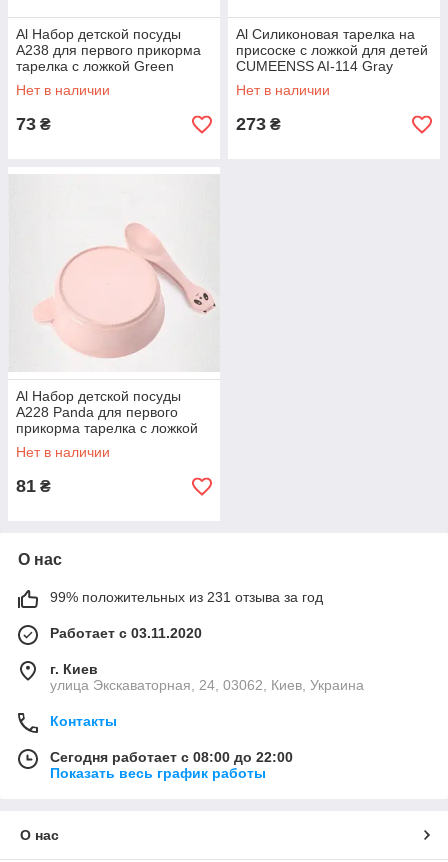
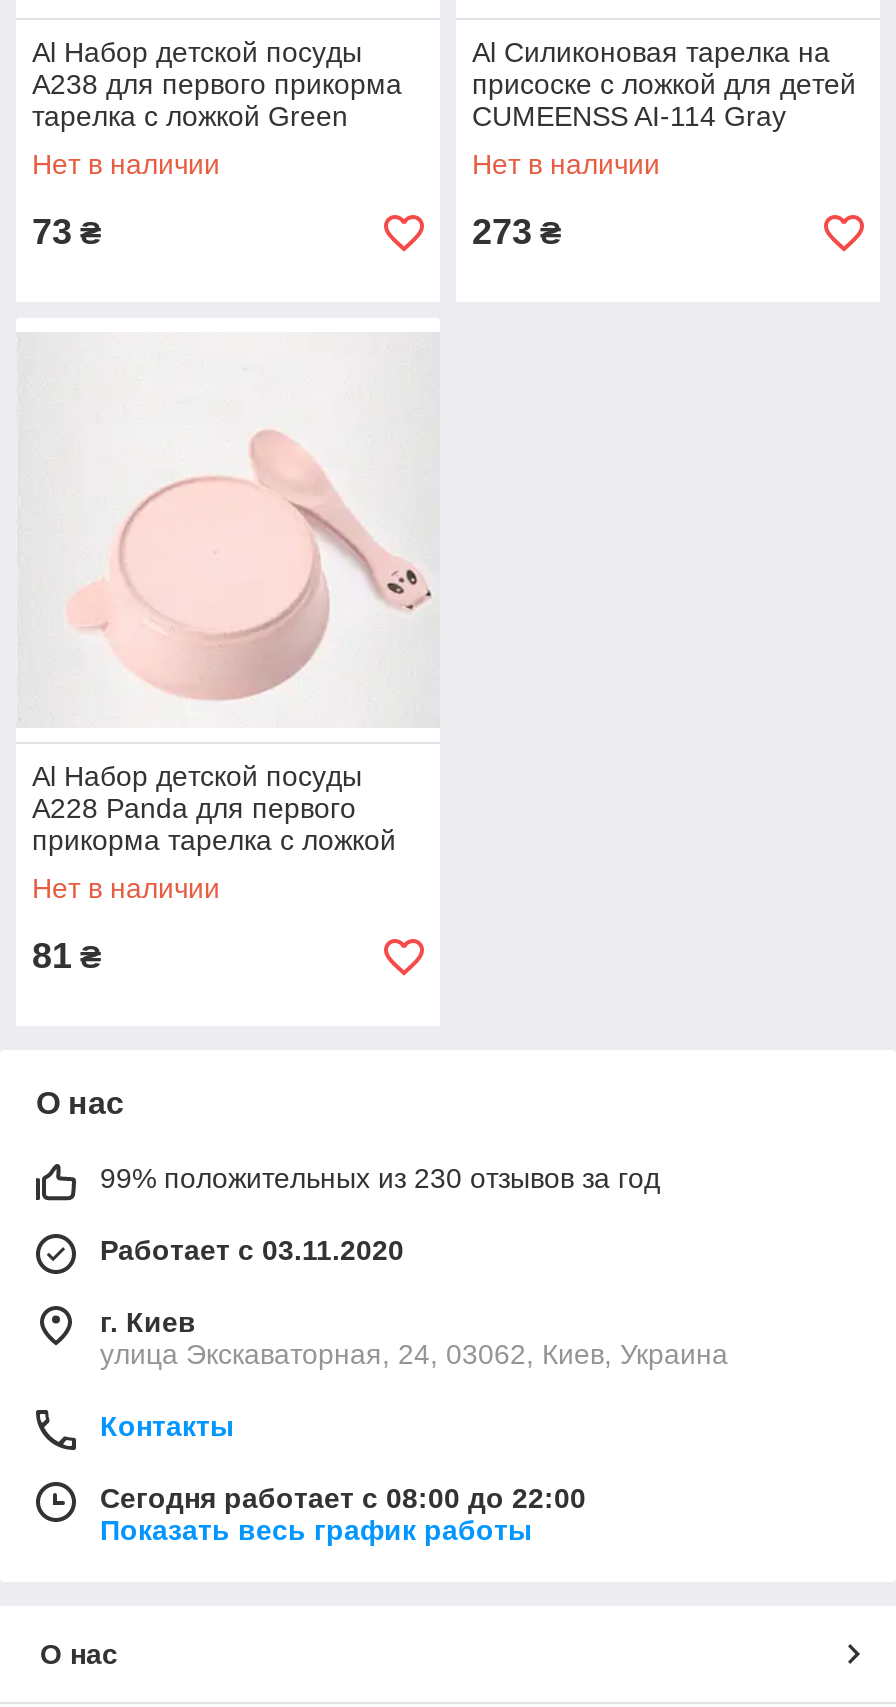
- 99% положительных из 231 отзыва за год
+ 99% положительных из 230 отзывов за год
